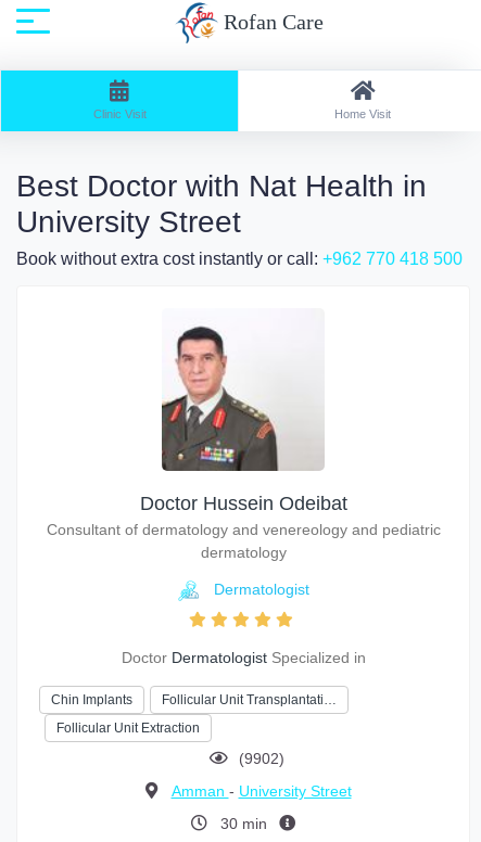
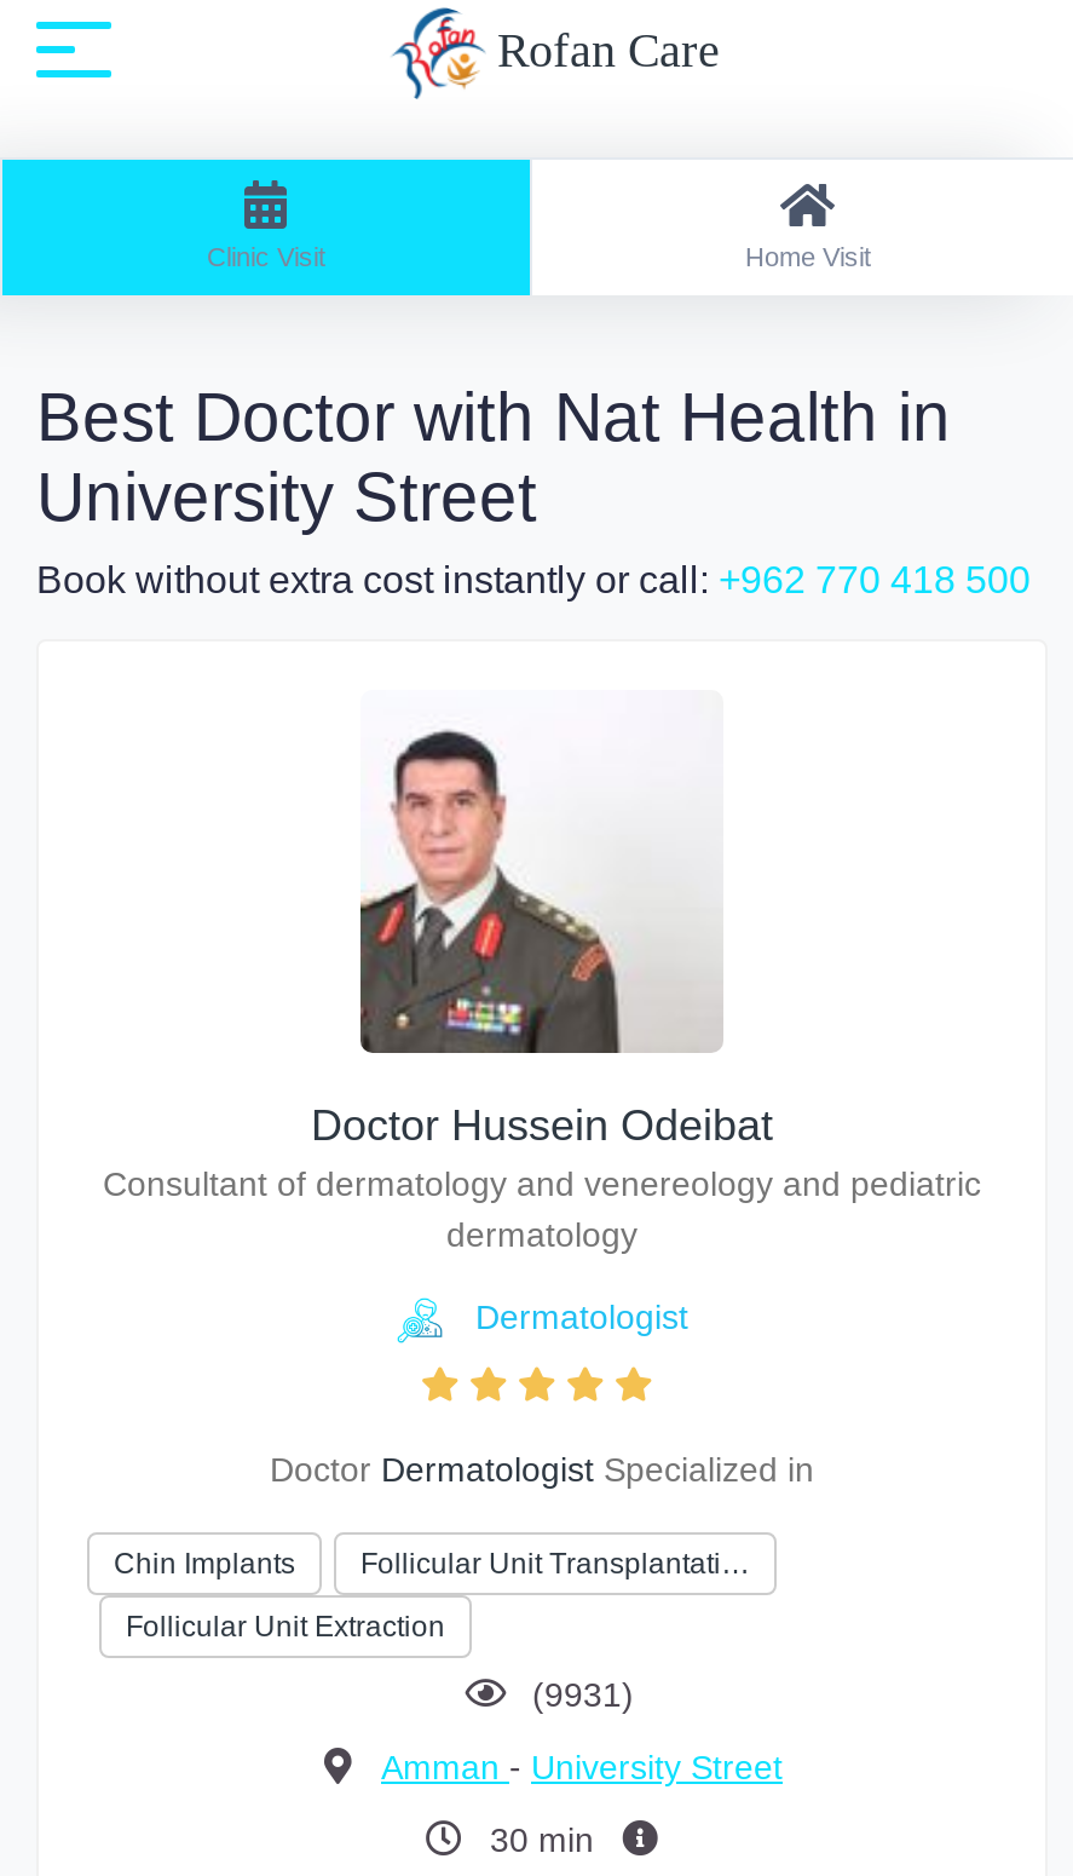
- (9902)
+ (9931)
